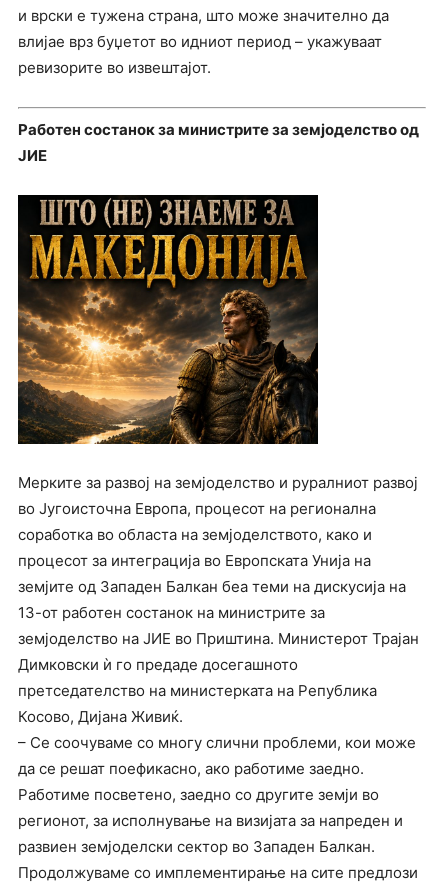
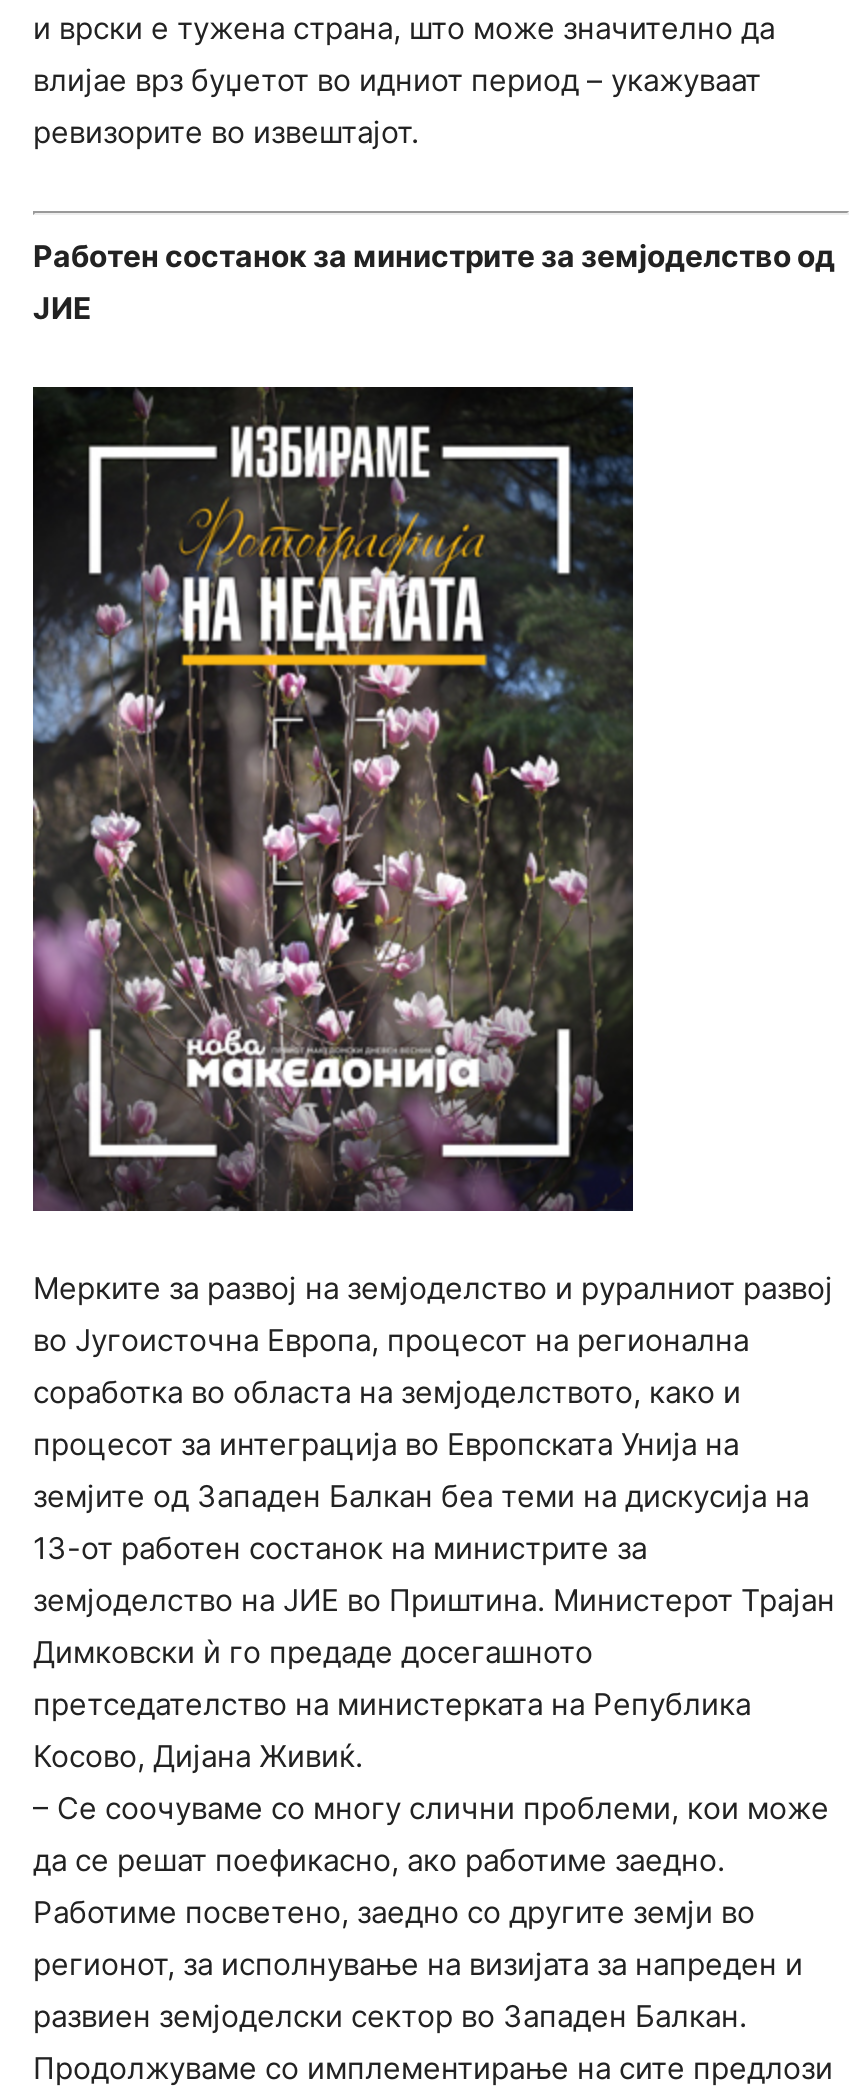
- [image]
+ [image]
